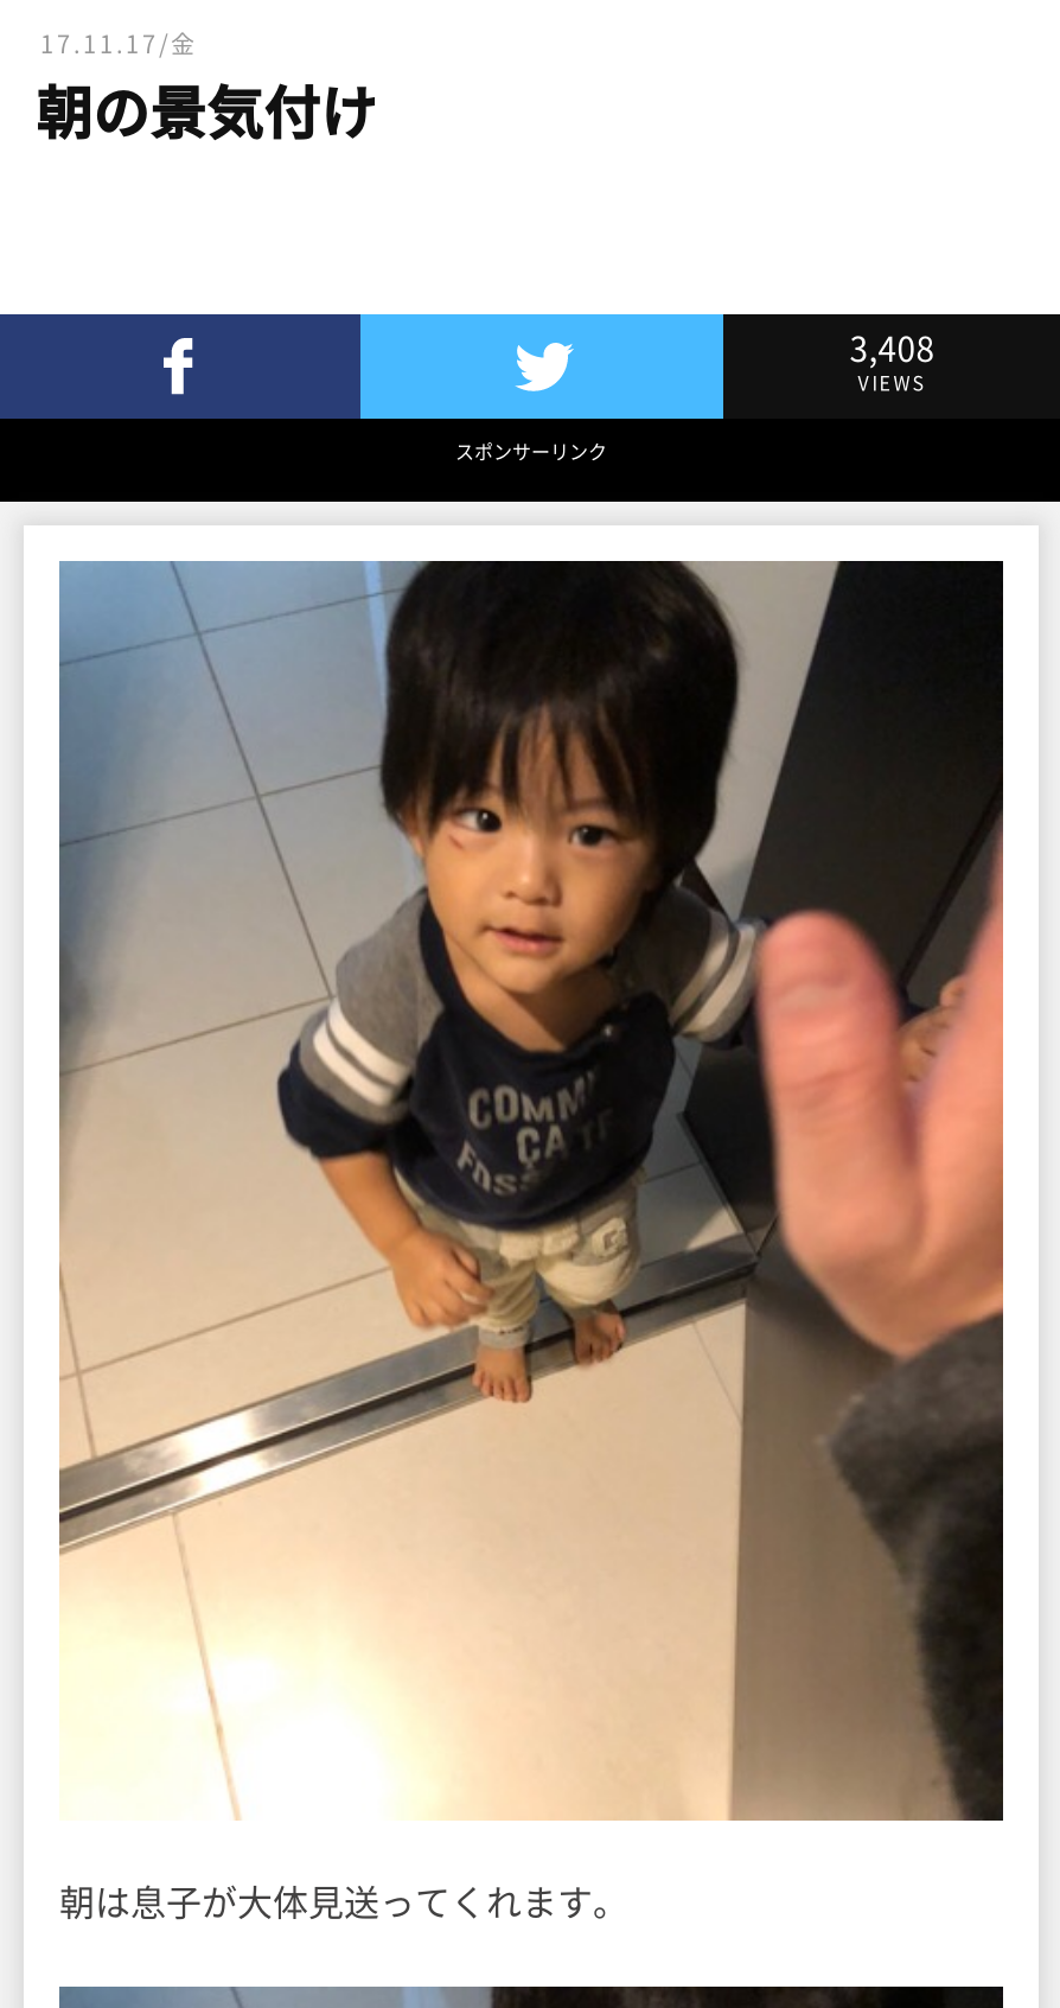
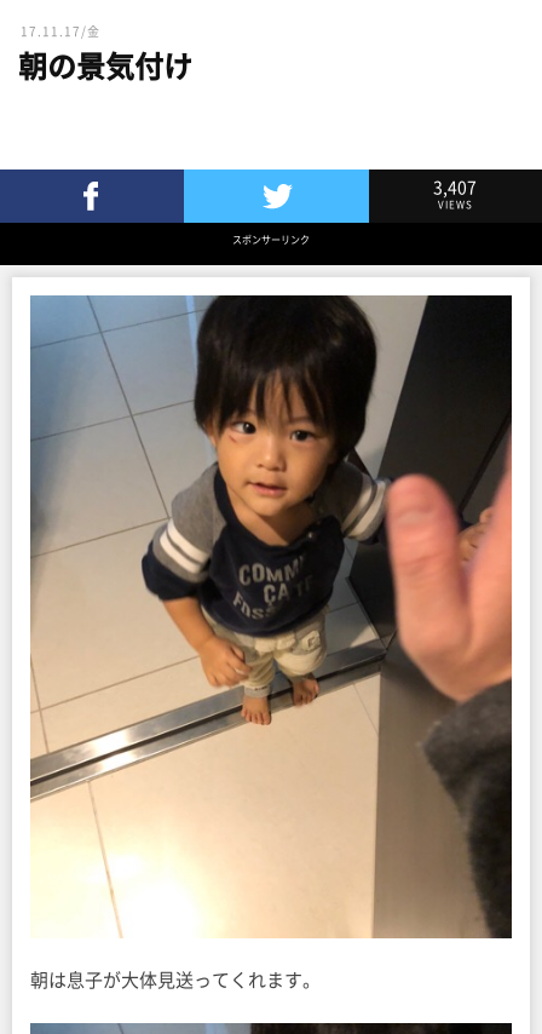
- 3,408
+ 3,407
